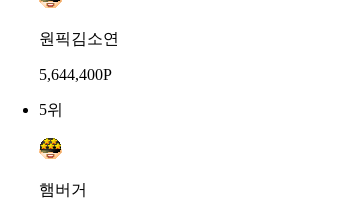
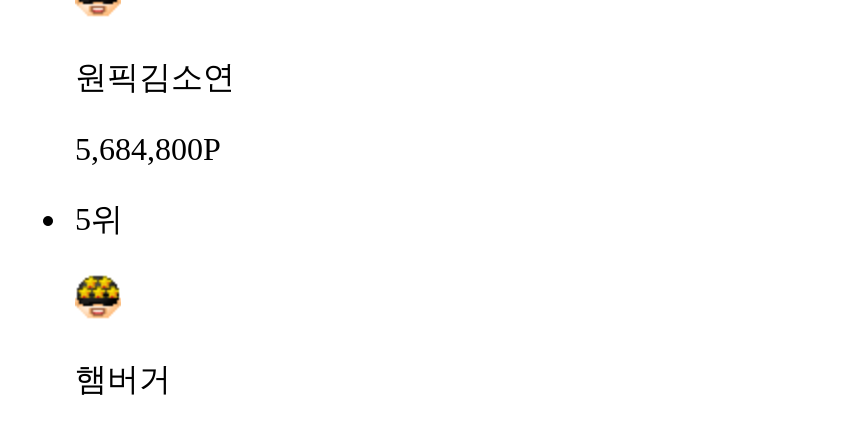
- 5,644,400P
+ 5,684,800P
